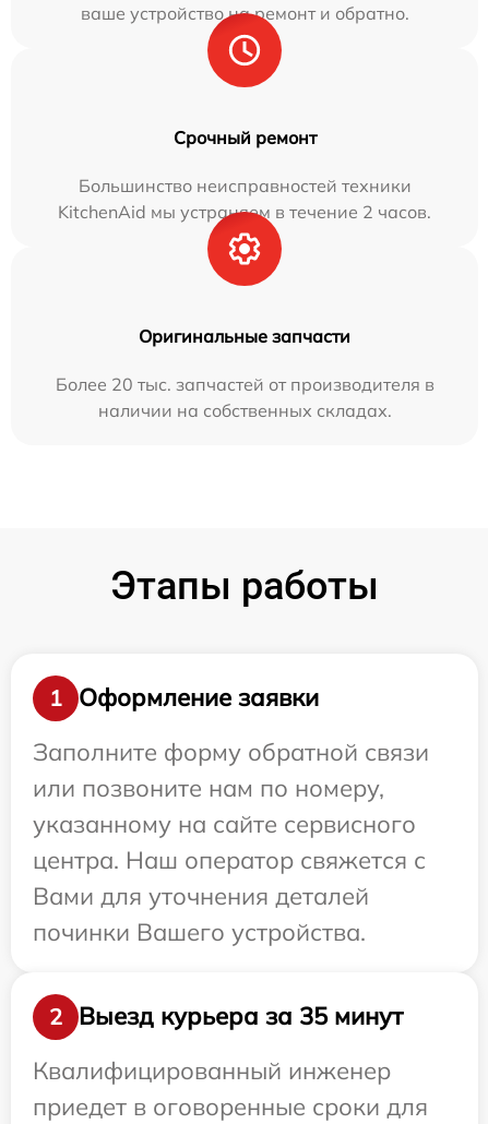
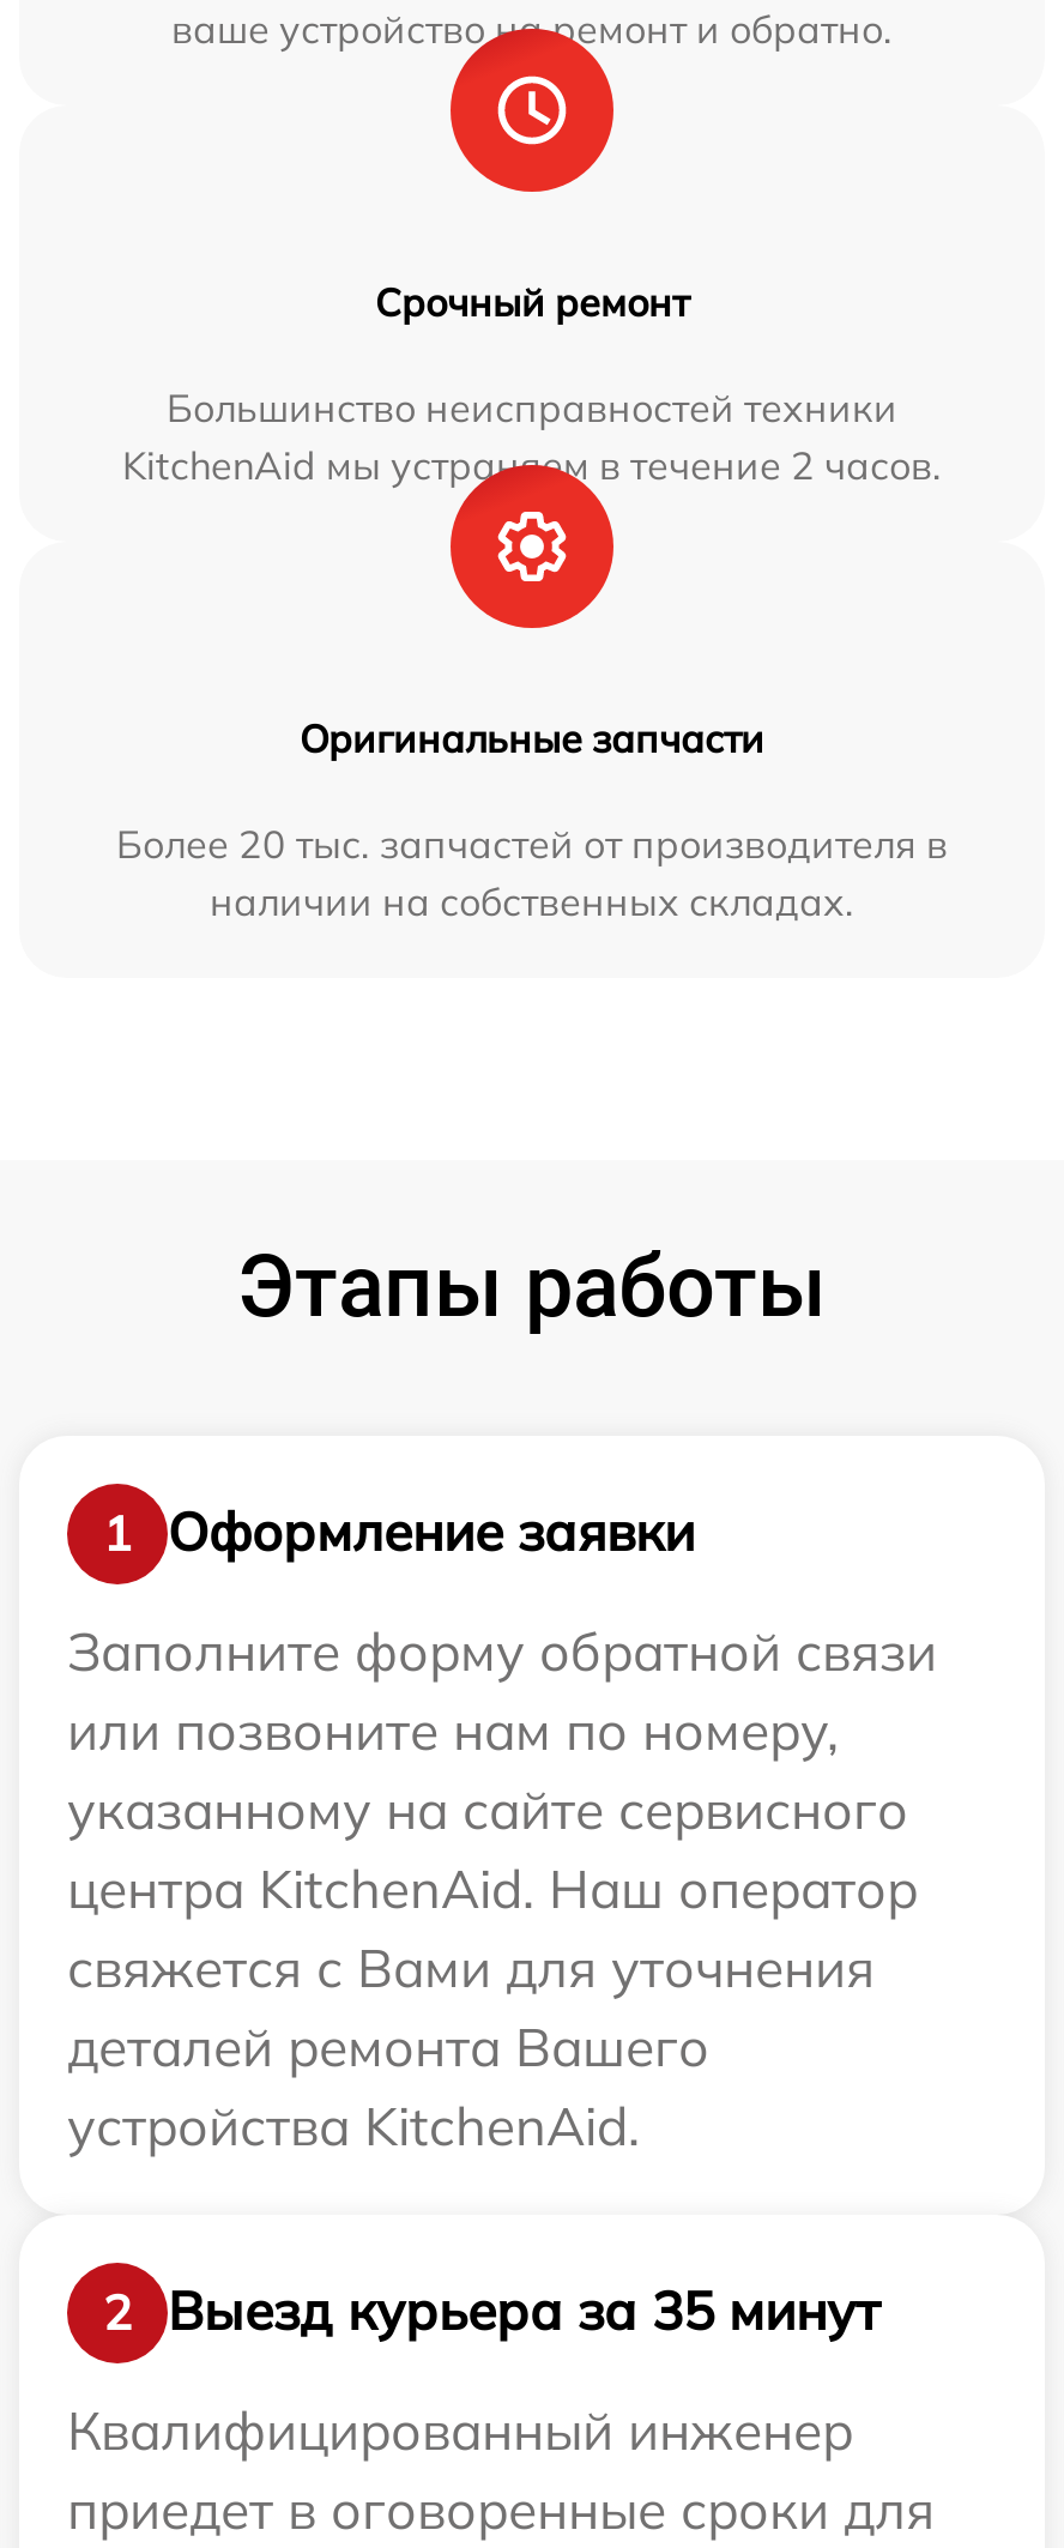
- центра. Наш оператор свяжется с
- Вами для уточнения деталей
- починки Вашего устройства.
+ центра KitchenAid. Наш оператор
+ свяжется с Вами для уточнения
+ деталей ремонта Вашего
+ устройства KitchenAid.
